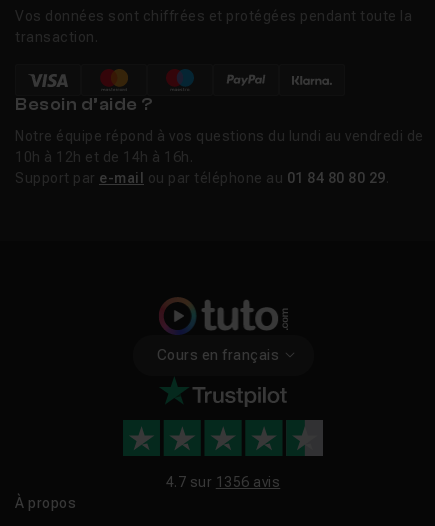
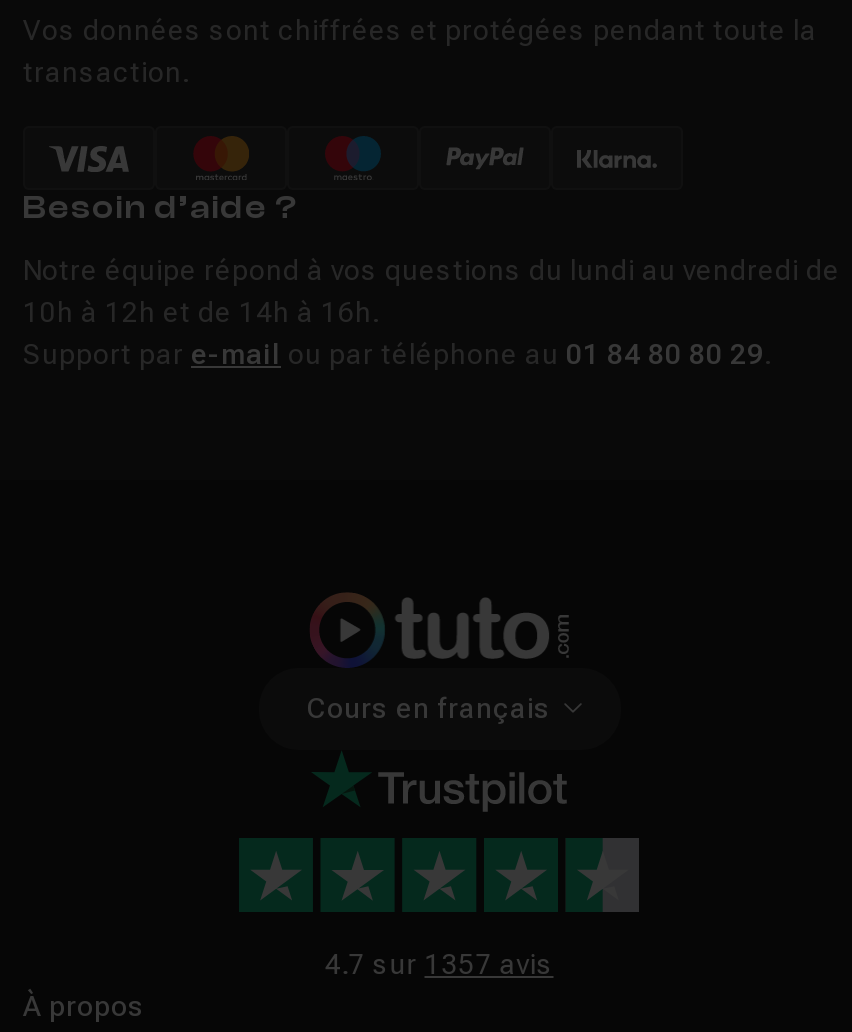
- 4.7 sur 1356 avis
+ 4.7 sur 1357 avis
